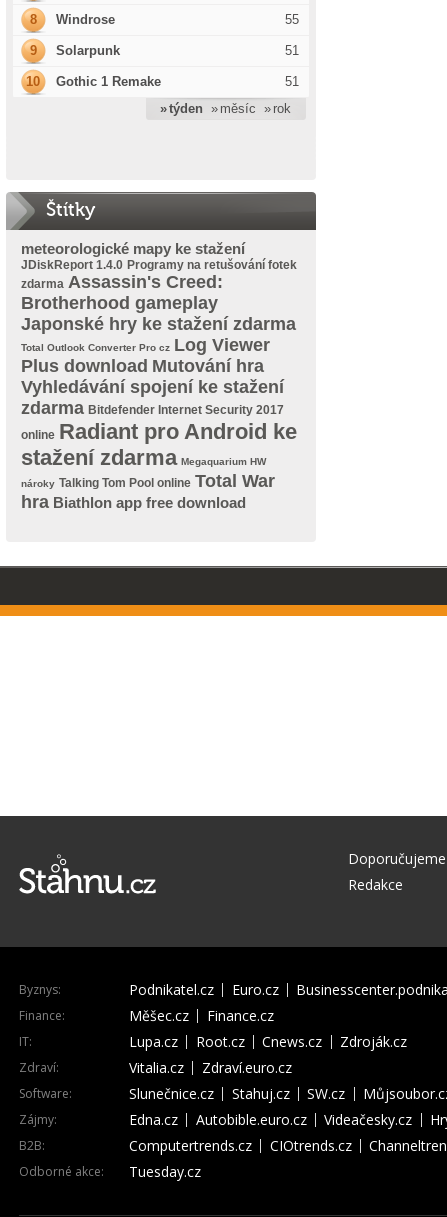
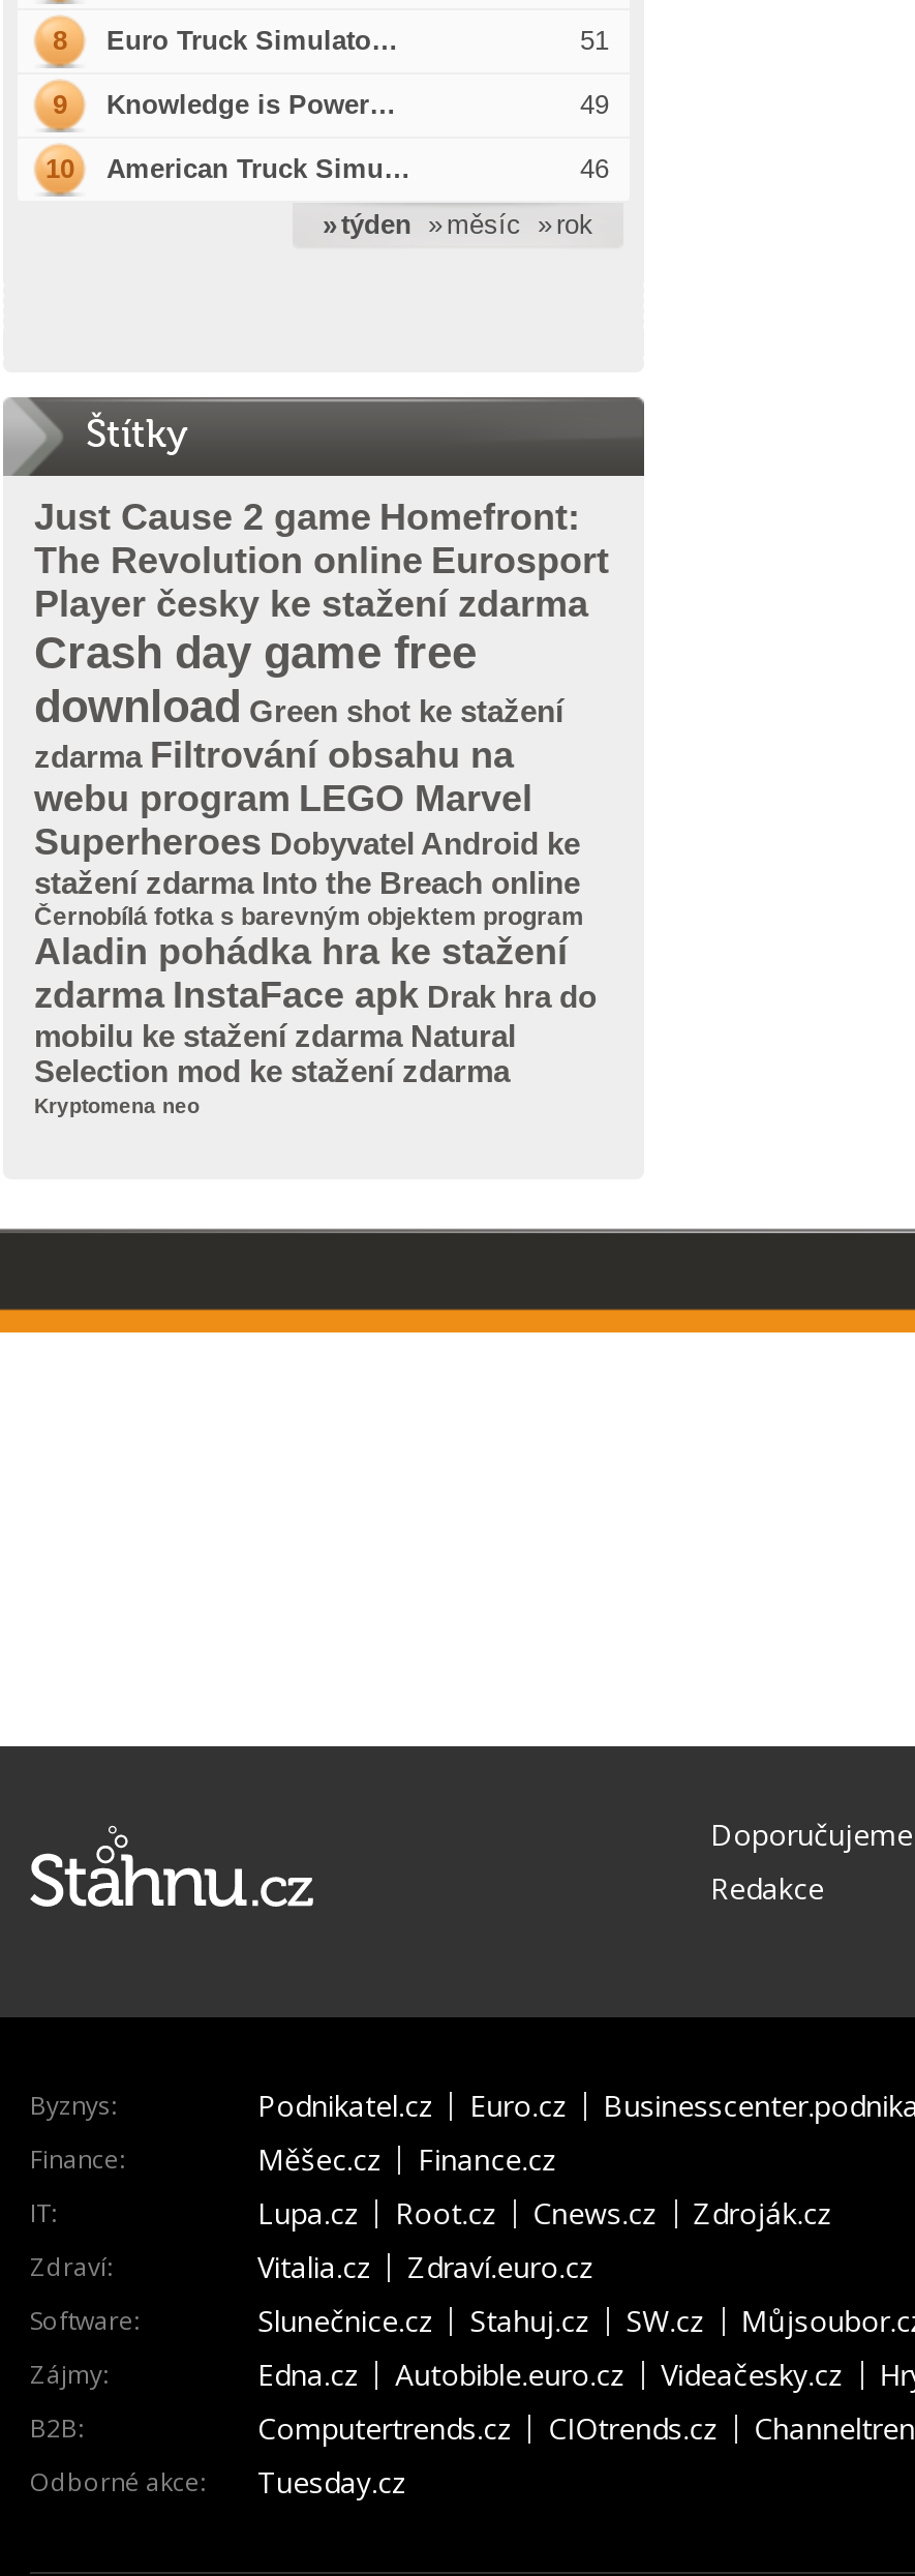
- Windrose
- 55
+ Euro Truck Simulato…
+ 51

- Solarpunk
- 51
+ Knowledge is Power…
+ 49

- Gothic 1 Remake
- 51
+ American Truck Simu…
+ 46

- meteorologické mapy ke stažení
- JDiskReport 1.4.0 Programy na retušování fotek
- zdarma Assassin's Creed:
- Brotherhood gameplay
- Japonské hry ke stažení zdarma
- Total Outlook Converter Pro cz Log Viewer
- Plus download Mutování hra
- Vyhledávání spojení ke stažení
- zdarma Bitdefender Internet Security 2017
- online Radiant pro Android ke
- stažení zdarma Megaquarium HW
- nároky Talking Tom Pool online Total War
- hra Biathlon app free download
+ Just Cause 2 game Homefront:
+ The Revolution online Eurosport
+ Player česky ke stažení zdarma
+ Crash day game free
+ download Green shot ke stažení
+ zdarma Filtrování obsahu na
+ webu program LEGO Marvel
+ Superheroes Dobyvatel Android ke
+ stažení zdarma Into the Breach online
+ Černobílá fotka s barevným objektem program
+ Aladin pohádka hra ke stažení
+ zdarma InstaFace apk Drak hra do
+ mobilu ke stažení zdarma Natural
+ Selection mod ke stažení zdarma
+ Kryptomena neo
